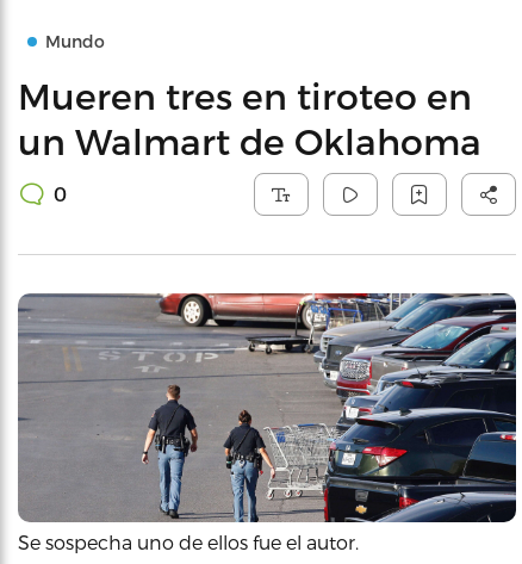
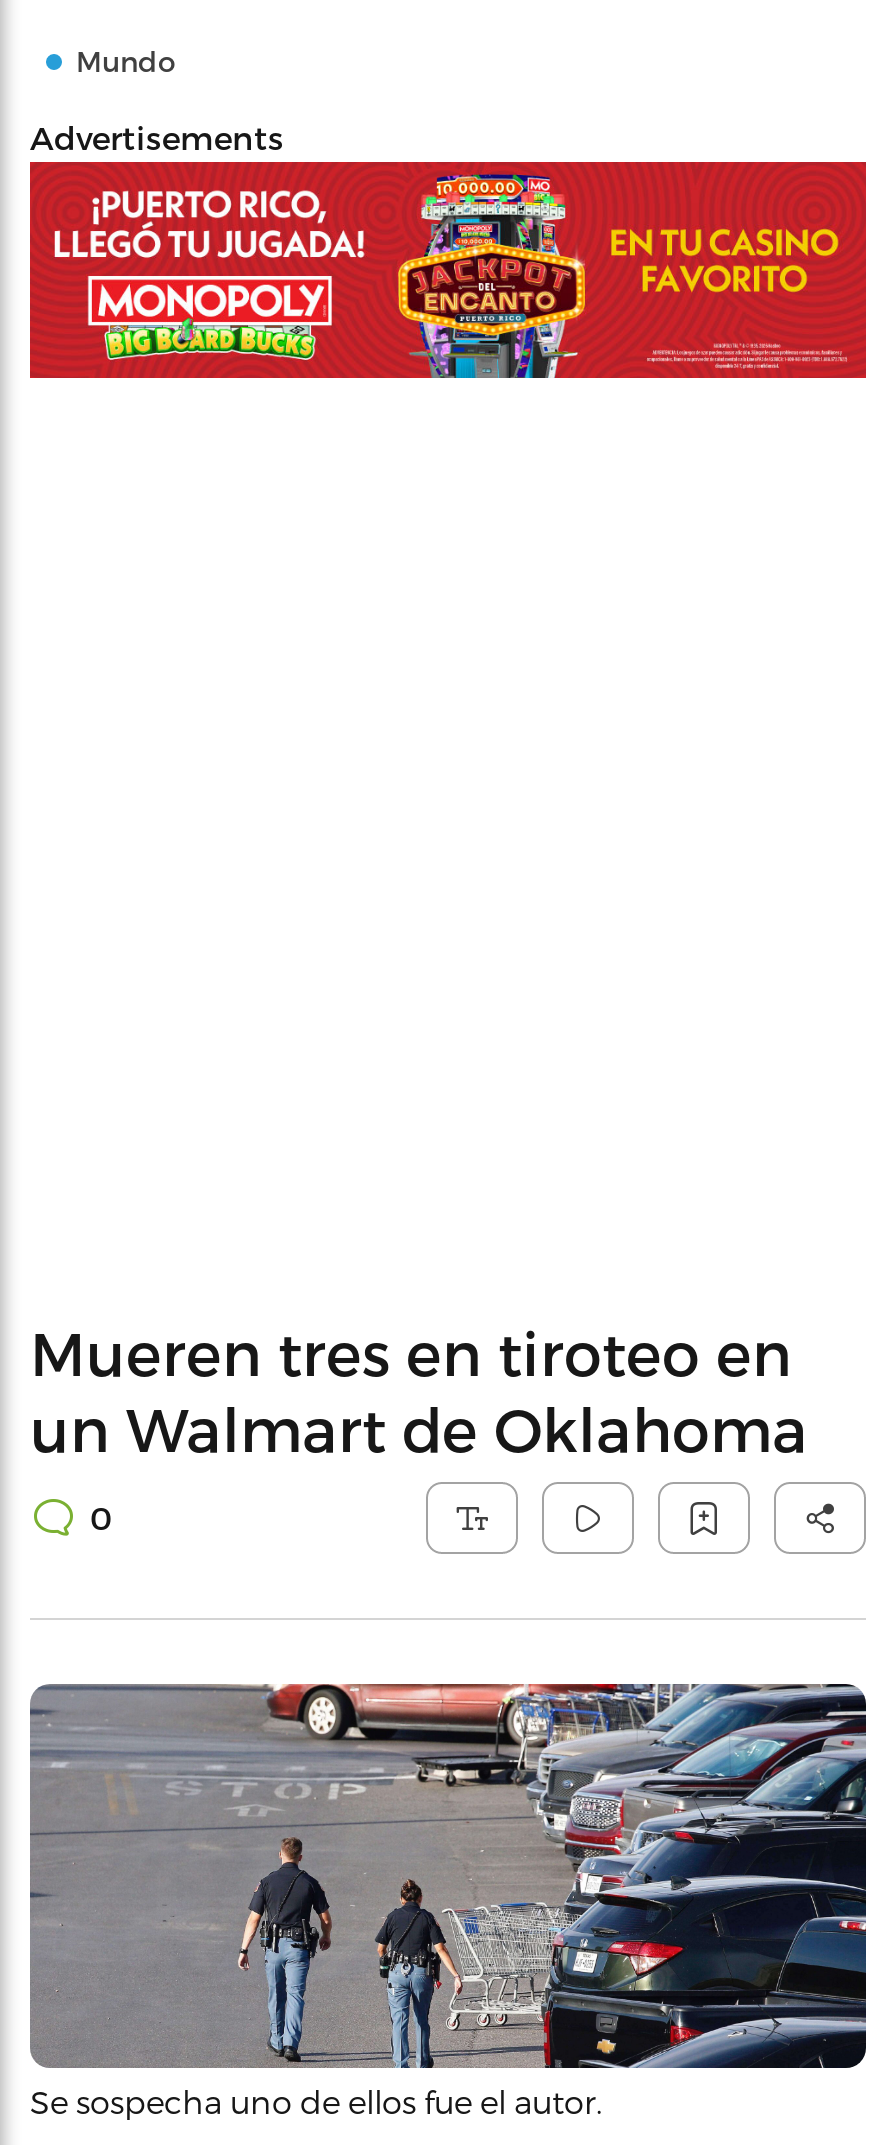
+ [image]

+ Advertisements
